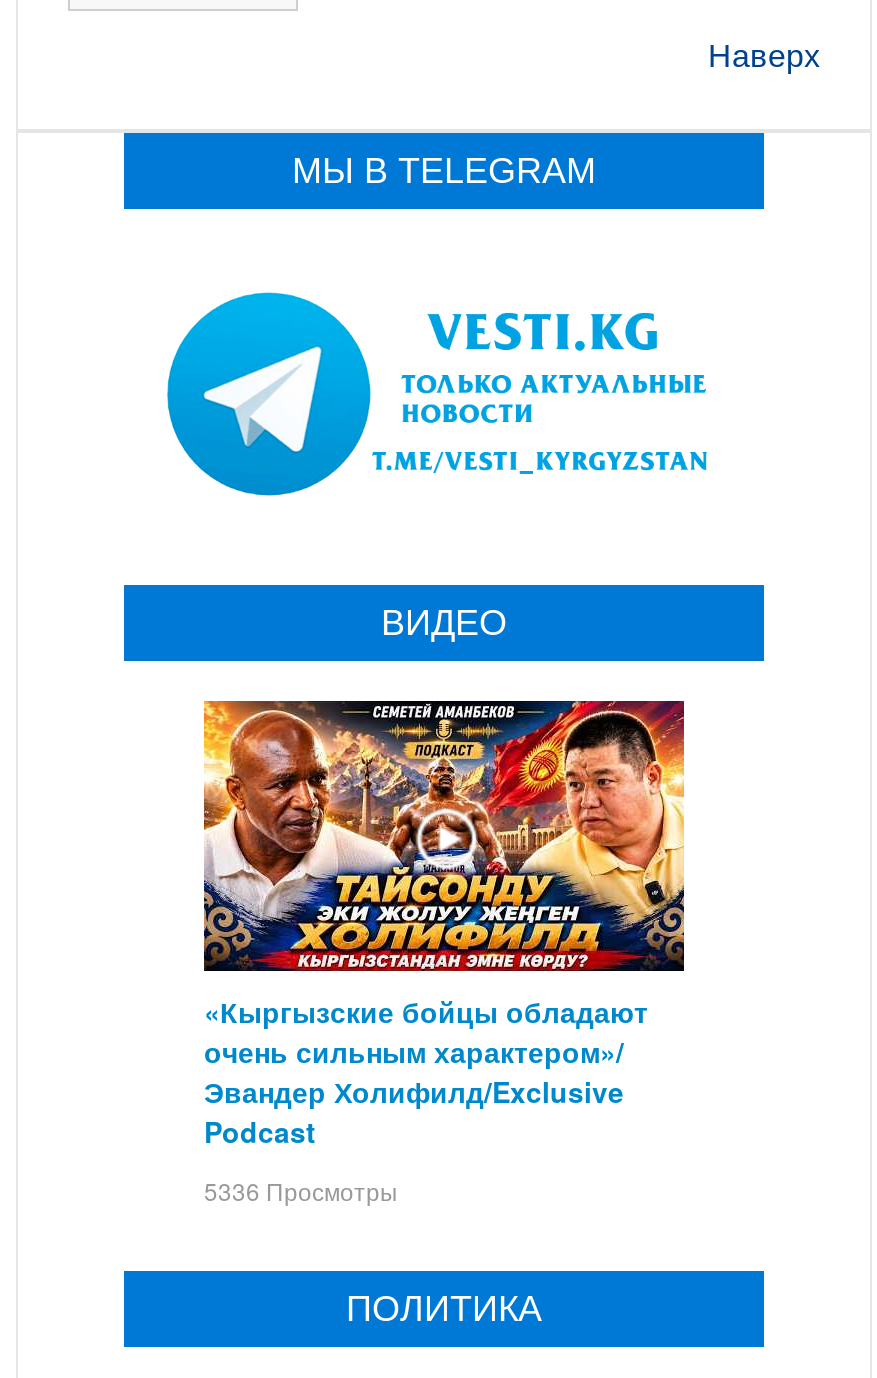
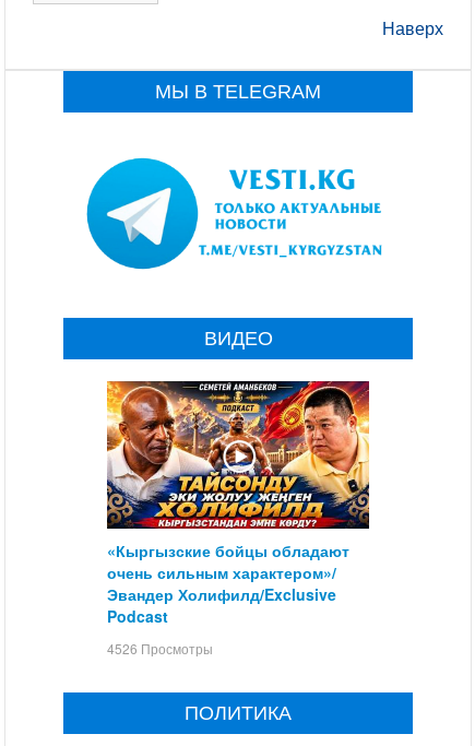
- 5336 Просмотры
+ 4526 Просмотры
